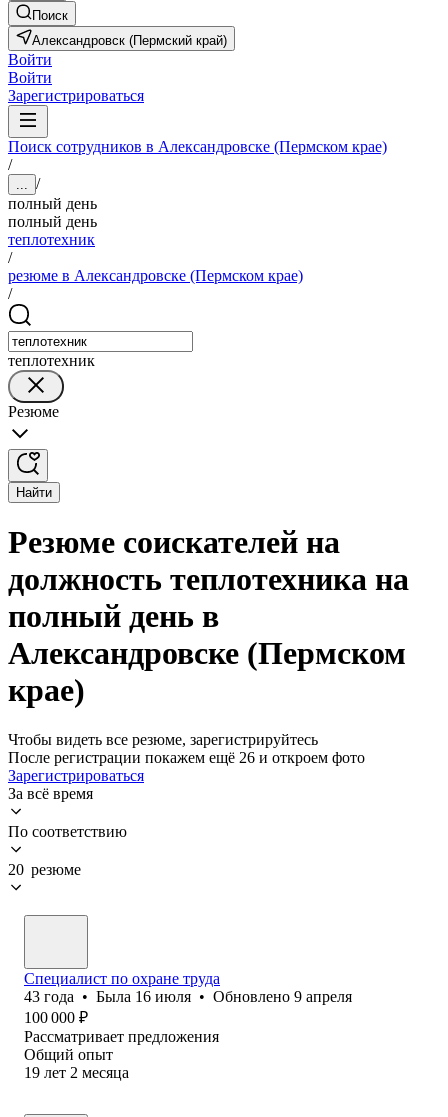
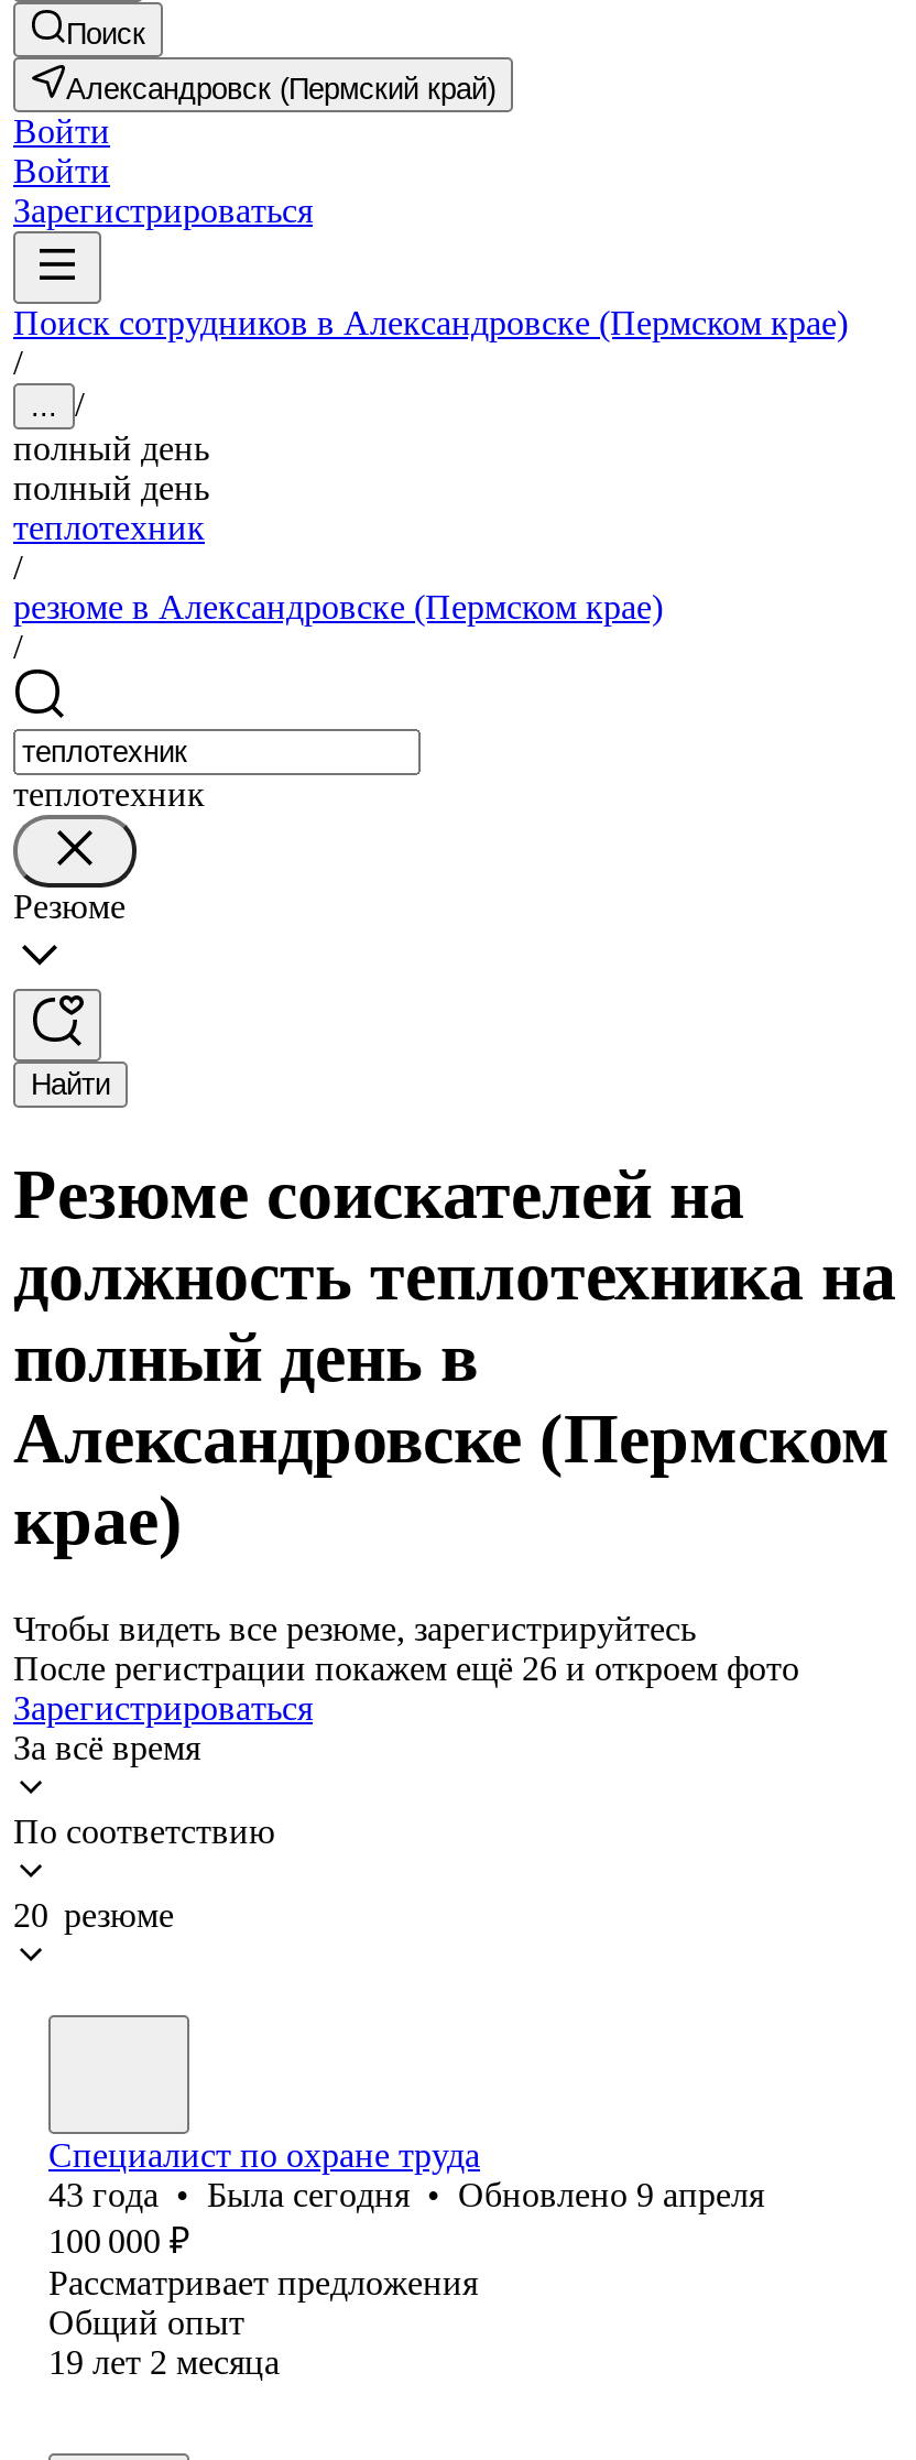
- 43 года • Была 16 июля • Обновлено 9 апреля
+ 43 года • Была сегодня • Обновлено 9 апреля
